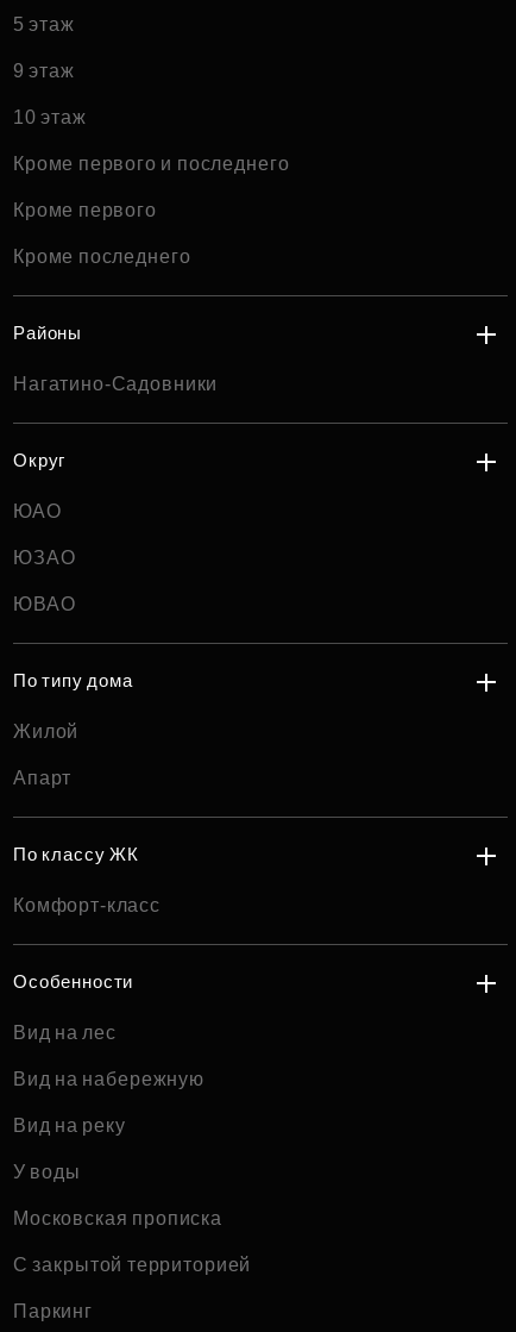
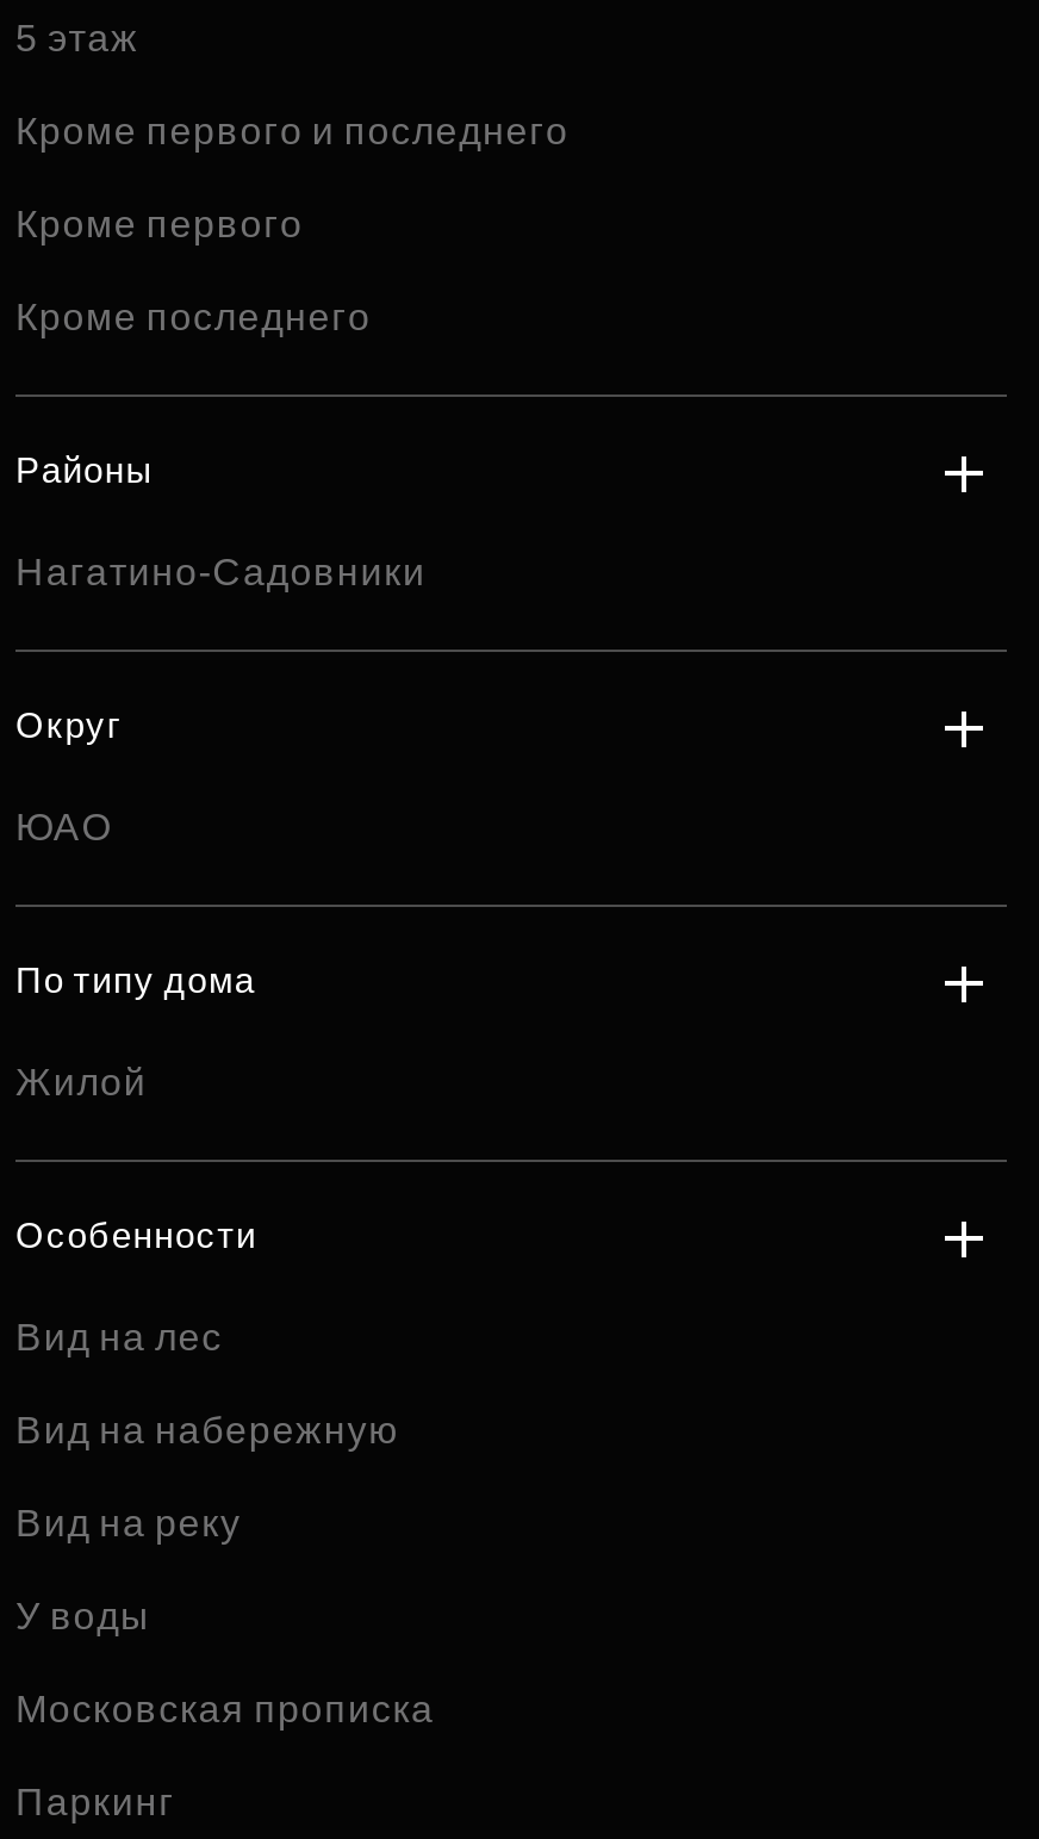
- 9 этаж
- 10 этаж

- ЮЗАО
- ЮВАО

- Апарт

- По классу ЖК
- Комфорт-класс

- С закрытой территорией
